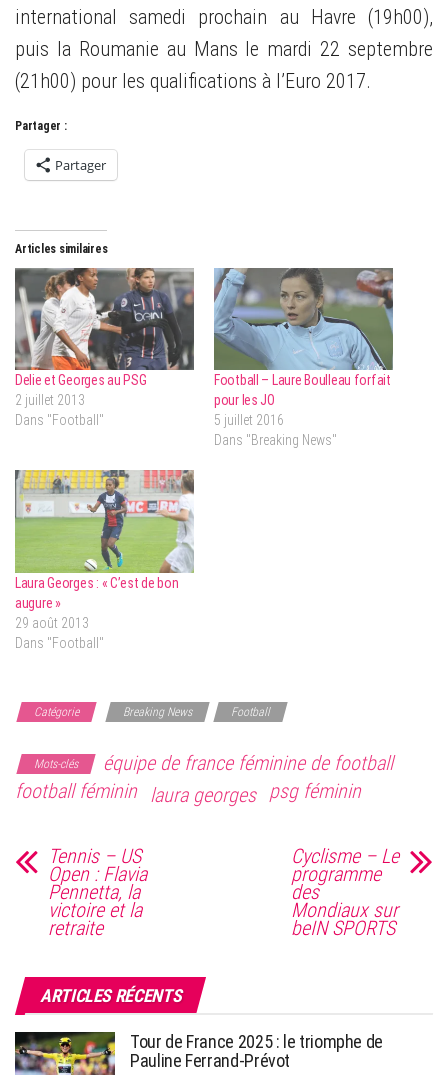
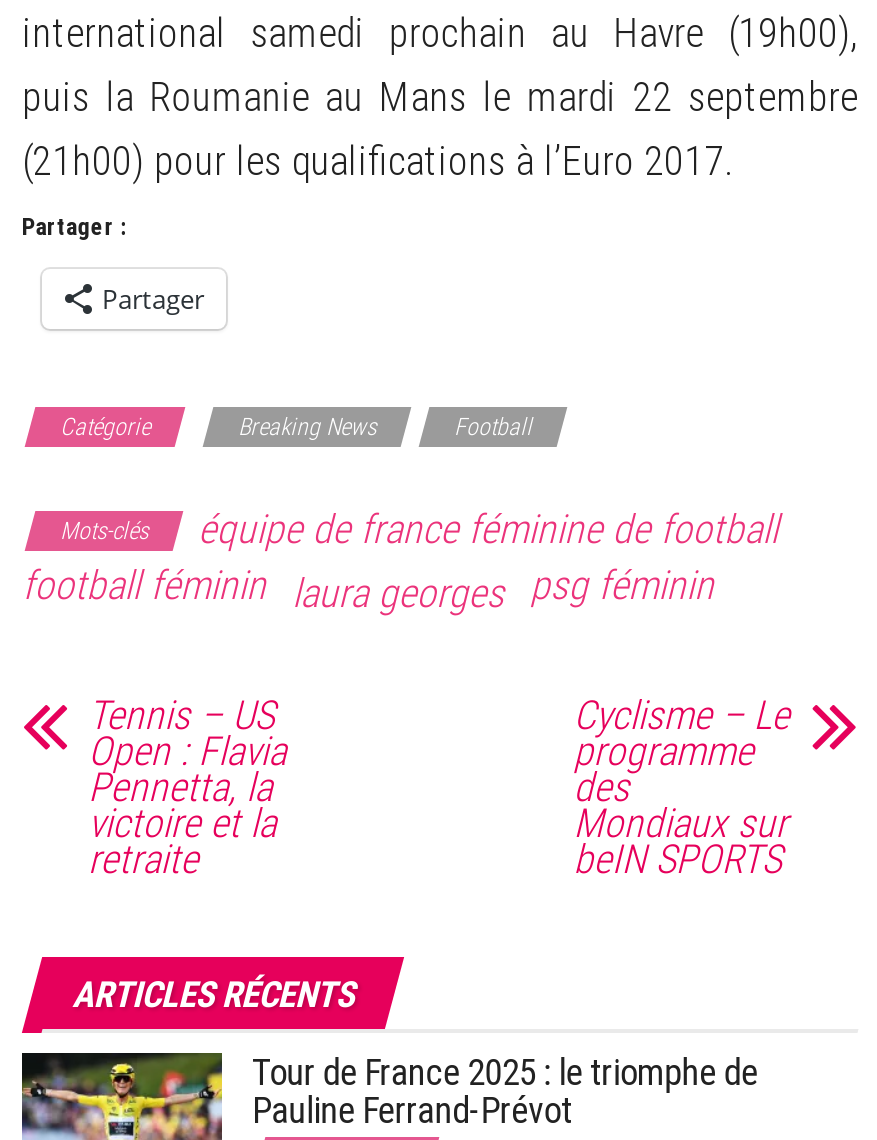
- Articles similaires

- [image]
- Delie et Georges au PSG
- 2 juillet 2013
- Dans "Football"

- [image]
- Football – Laure Boulleau forfait
- pour les JO
- 5 juillet 2016
- Dans "Breaking News"

- [image]
- Laura Georges : « C’est de bon
- augure »
- 29 août 2013
- Dans "Football"
